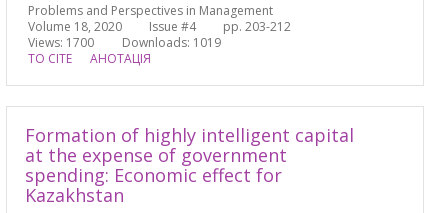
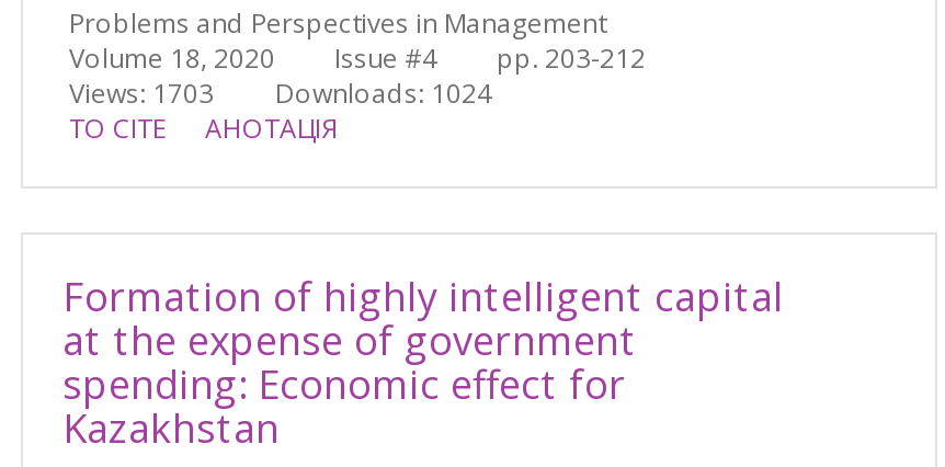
- Views: 1700
+ Views: 1703

- Downloads: 1019
+ Downloads: 1024
